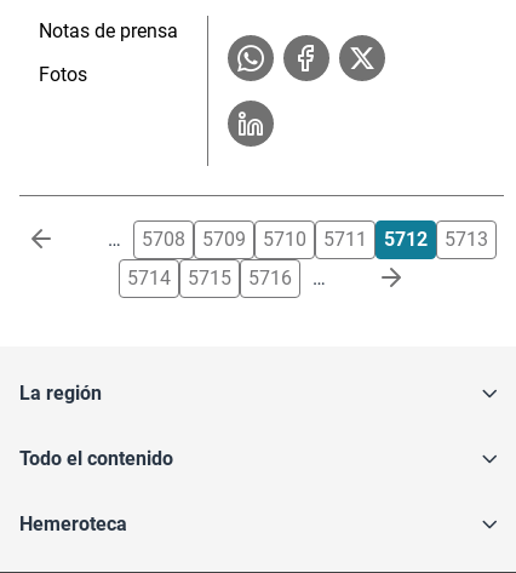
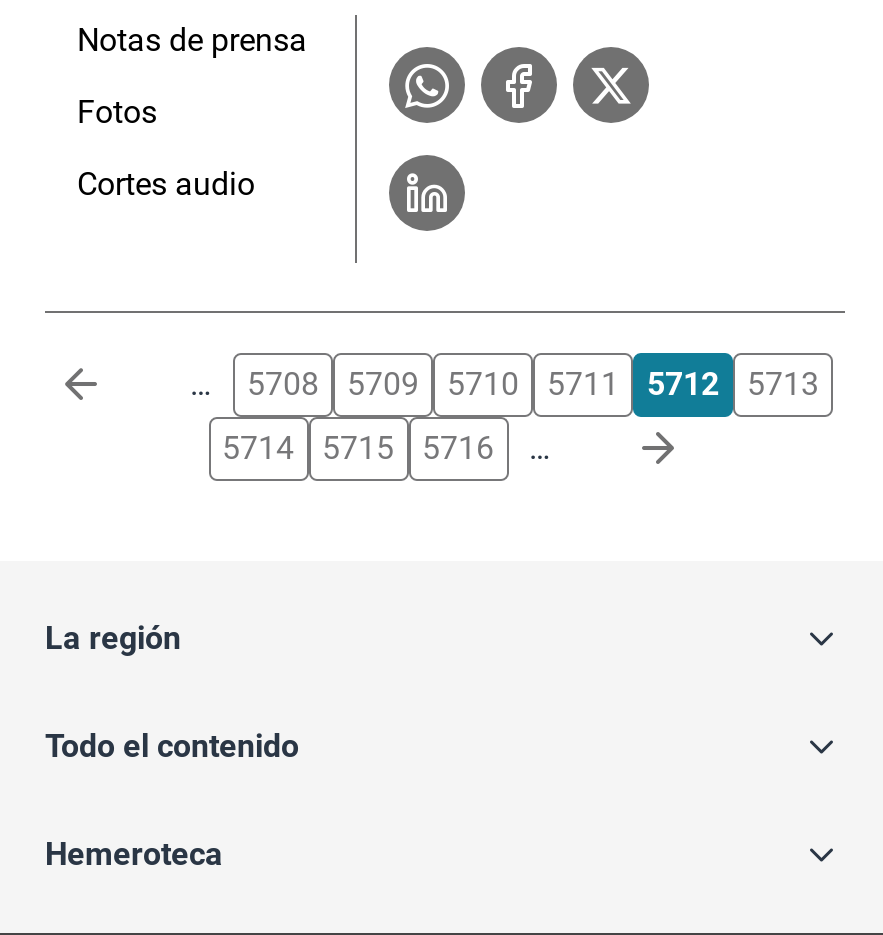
+ Cortes audio
